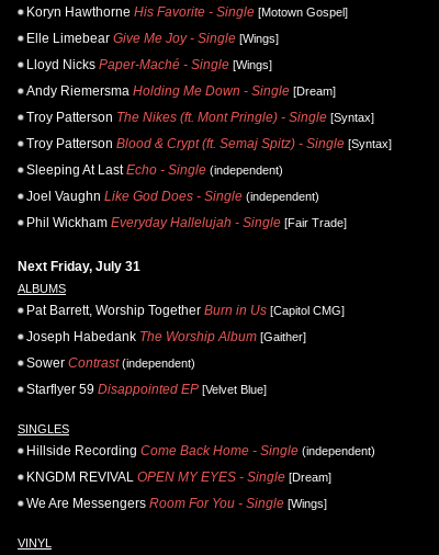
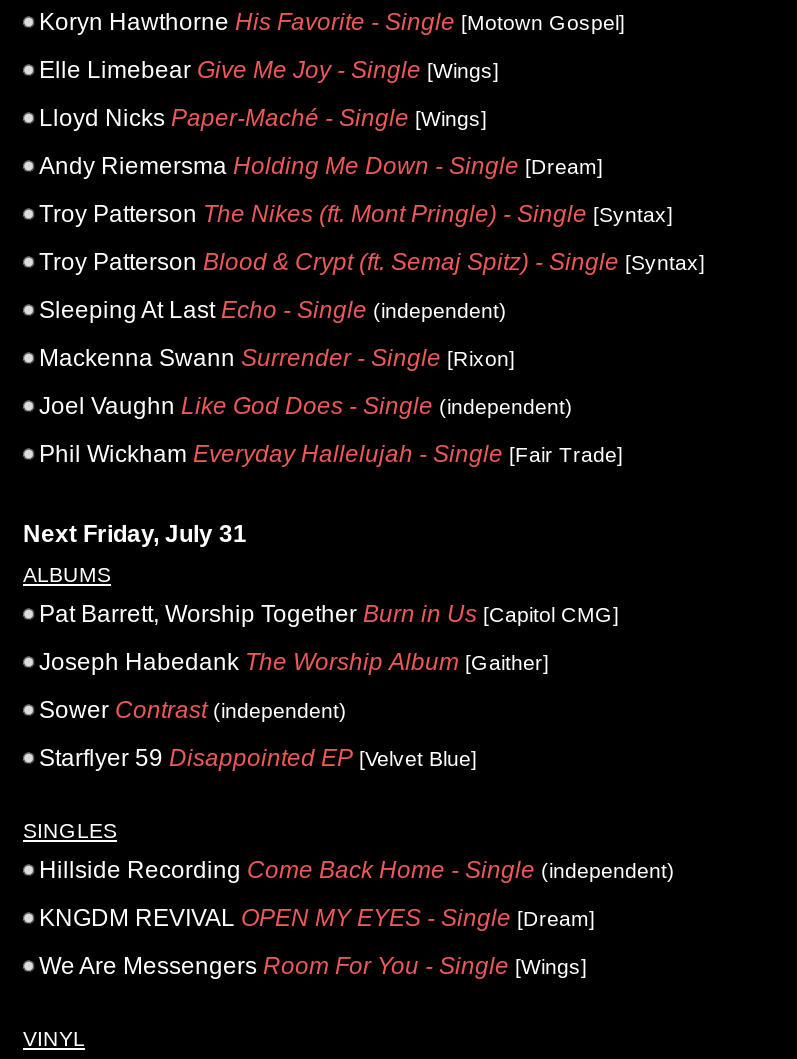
+ Mackenna Swann Surrender - Single [Rixon]
